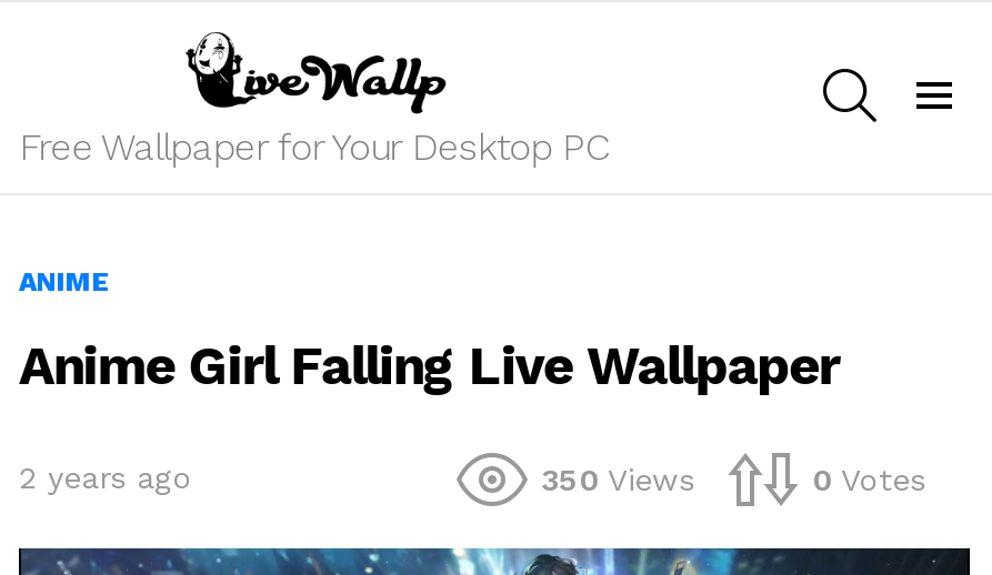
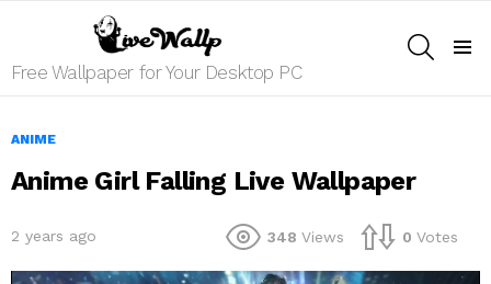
- 350 Views
+ 348 Views
